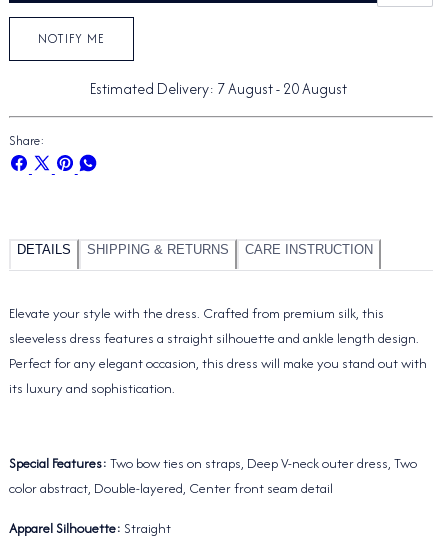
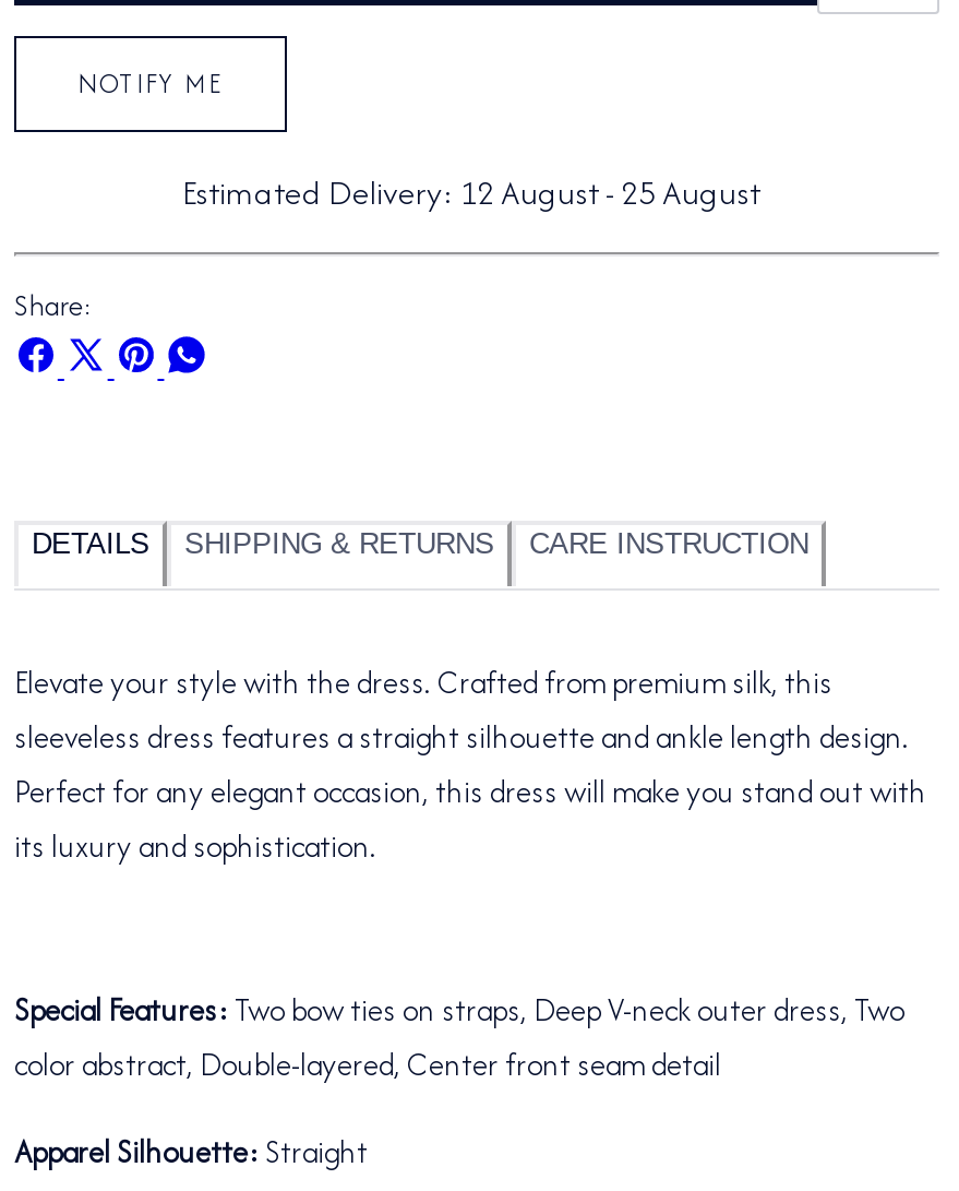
- Estimated Delivery: 7 August- 20 August
+ Estimated Delivery: 12 August- 25 August
